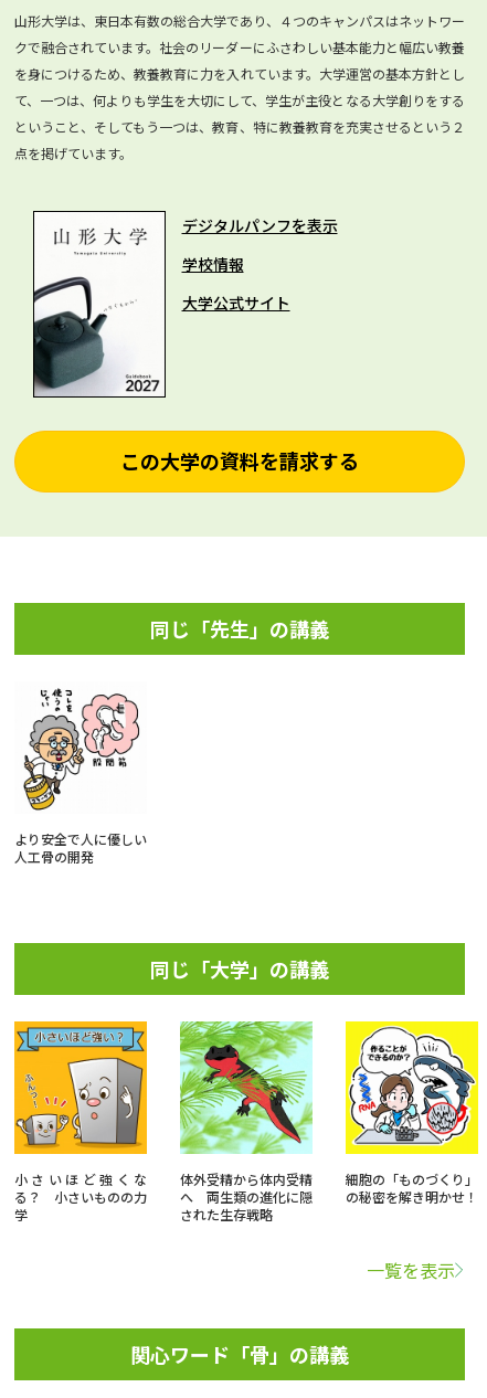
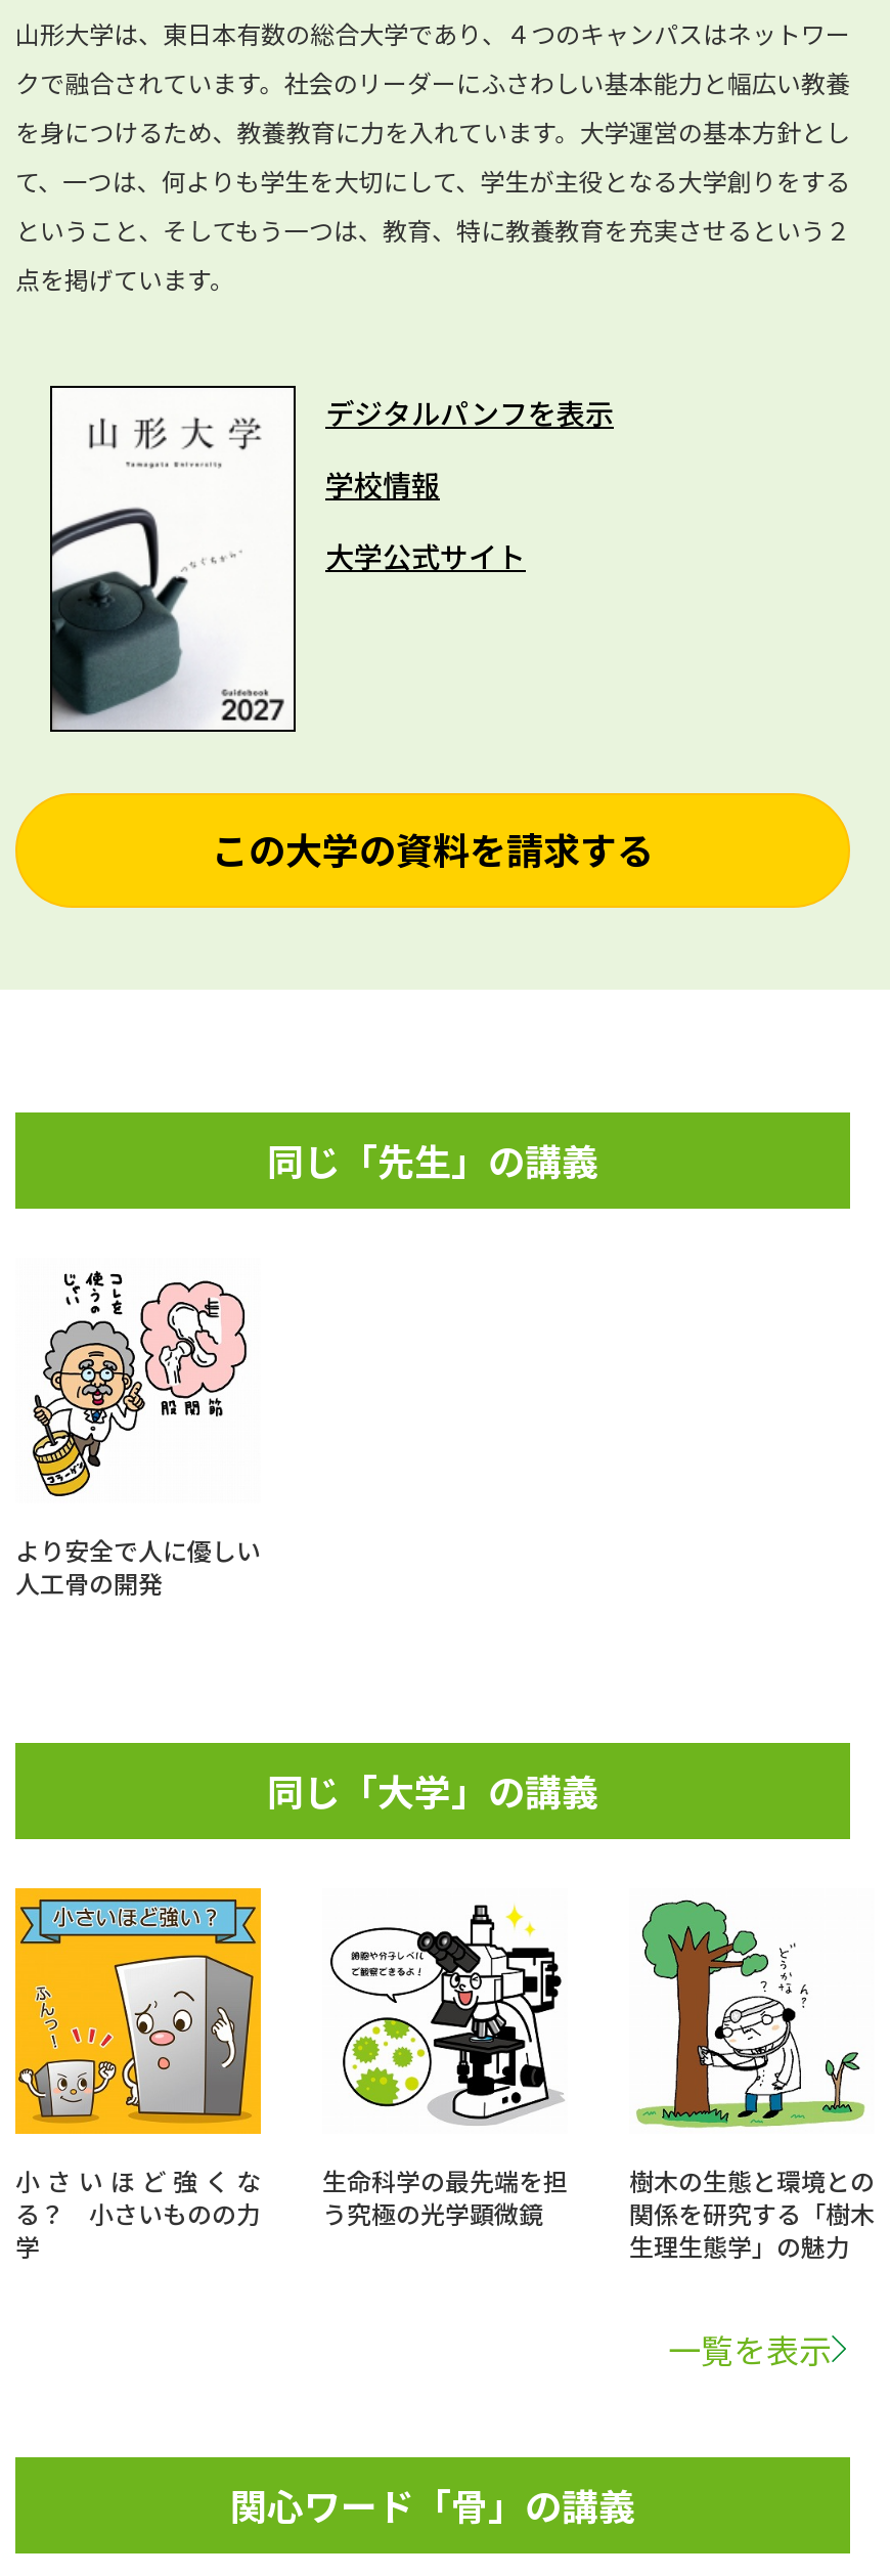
- [image]
- 体外受精から体内受精
- へ 両生類の進化に隠
- された生存戦略
+ [image]
+ 生命科学の最先端を担
+ う究極の光学顕微鏡

- [image]
- 細胞の「ものづくり」
- の秘密を解き明かせ！
+ [image]
+ 樹木の生態と環境との
+ 関係を研究する「樹木
+ 生理生態学」の魅力
